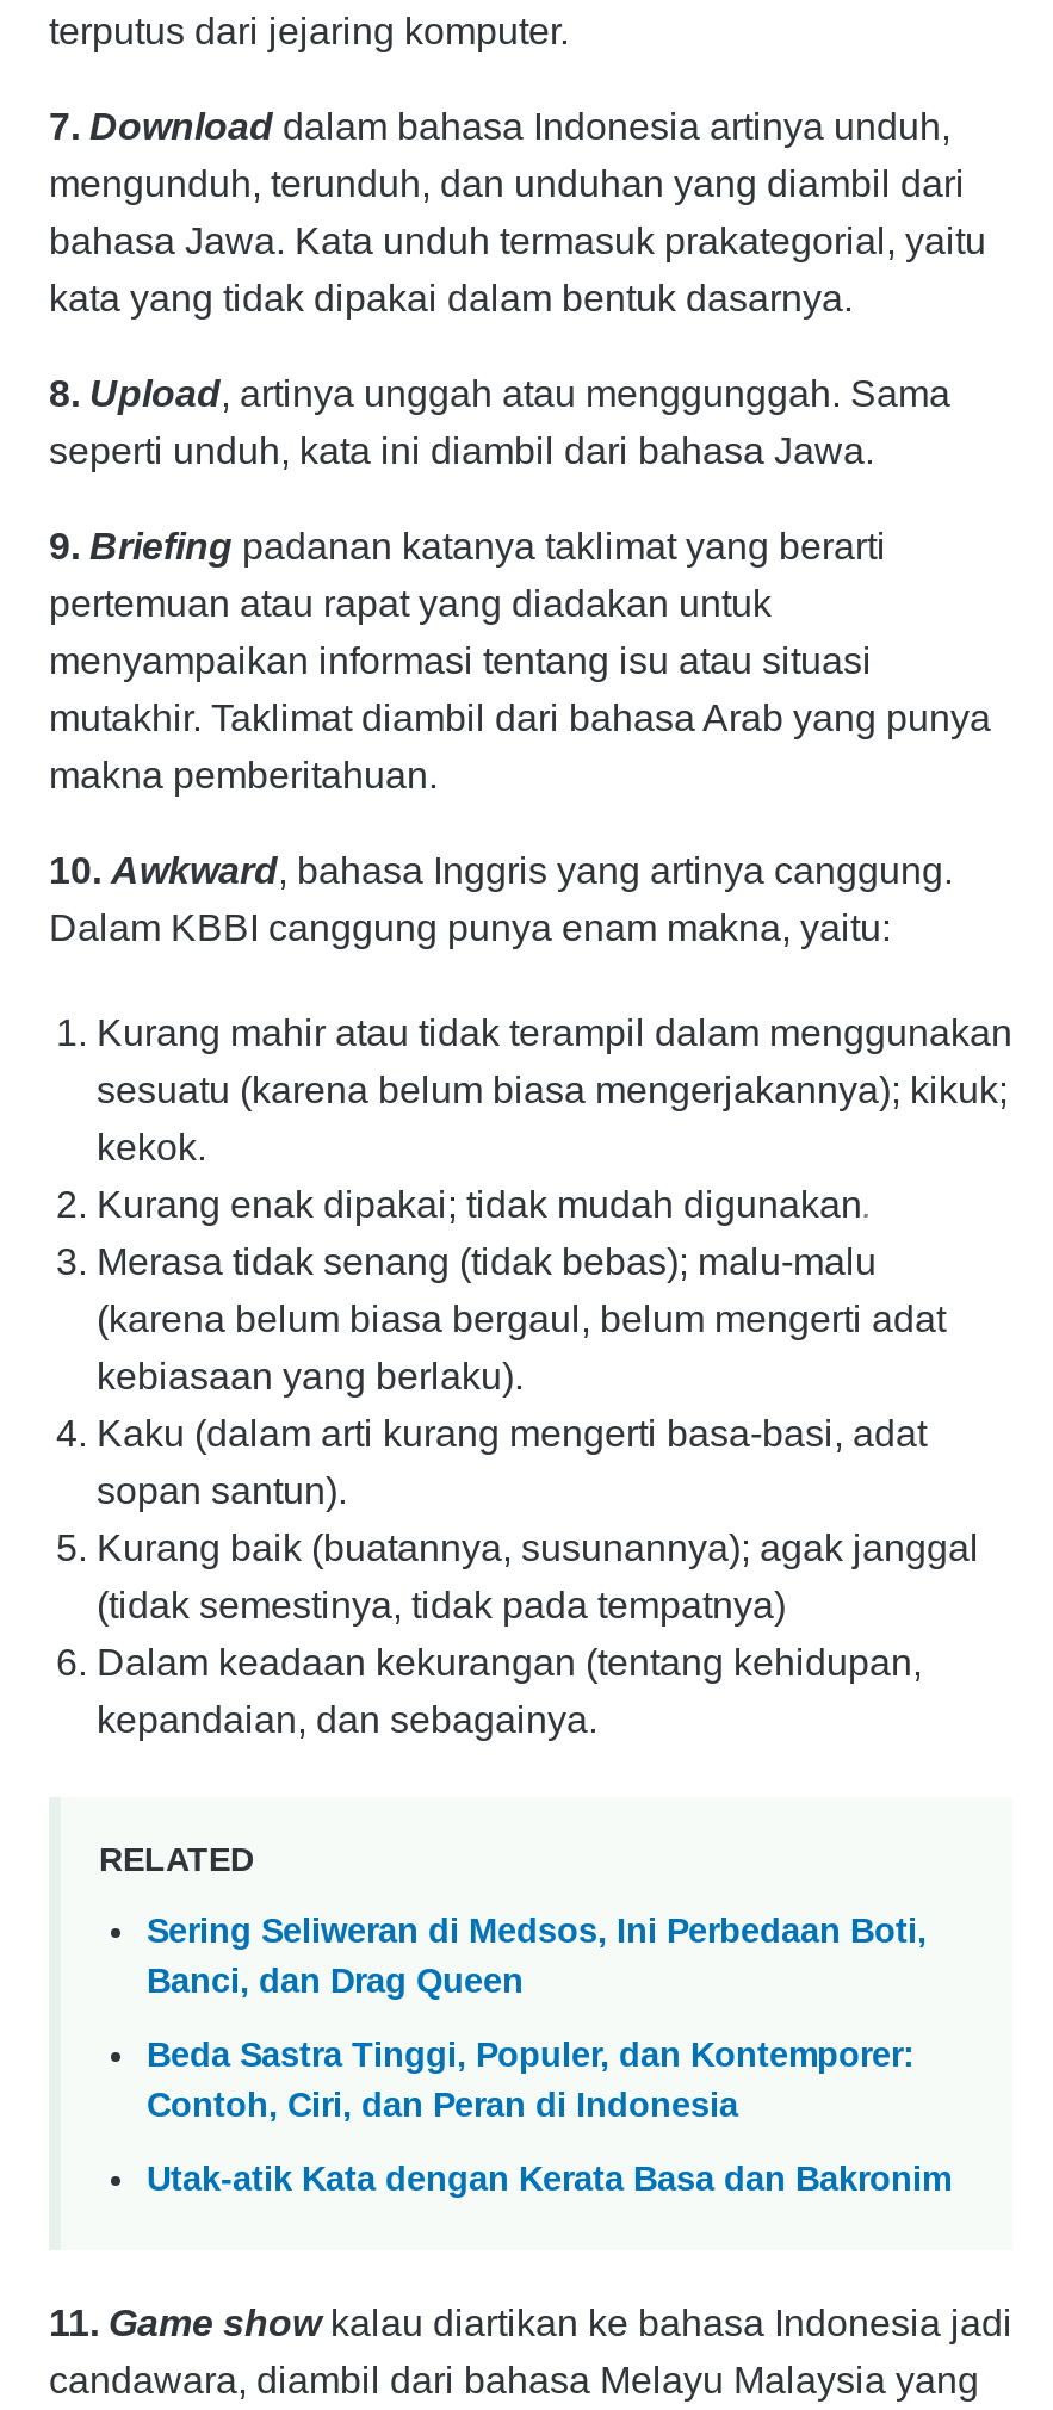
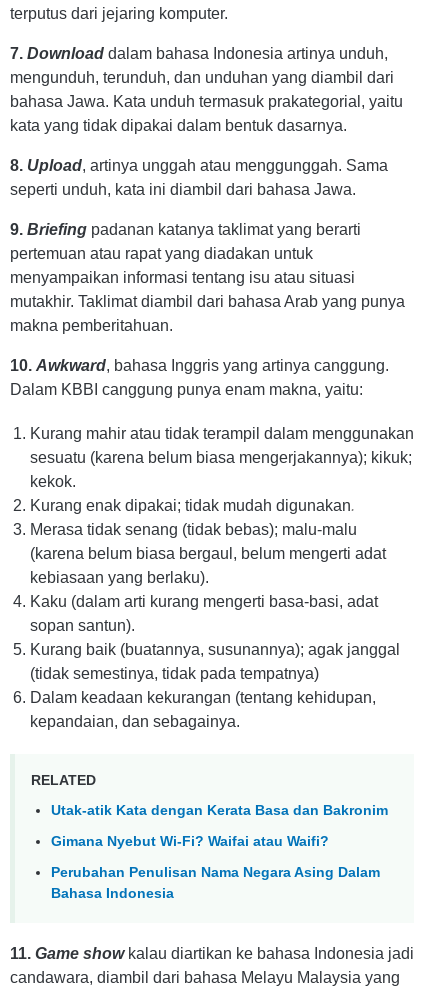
- Sering Seliweran di Medsos, Ini Perbedaan Boti,
- Banci, dan Drag Queen
- Beda Sastra Tinggi, Populer, dan Kontemporer:
- Contoh, Ciri, dan Peran di Indonesia

moved up: Utak-atik Kata dengan Kerata Basa dan Bakronim

+ Gimana Nyebut Wi-Fi? Waifai atau Waifi?
+ Perubahan Penulisan Nama Negara Asing Dalam
+ Bahasa Indonesia
